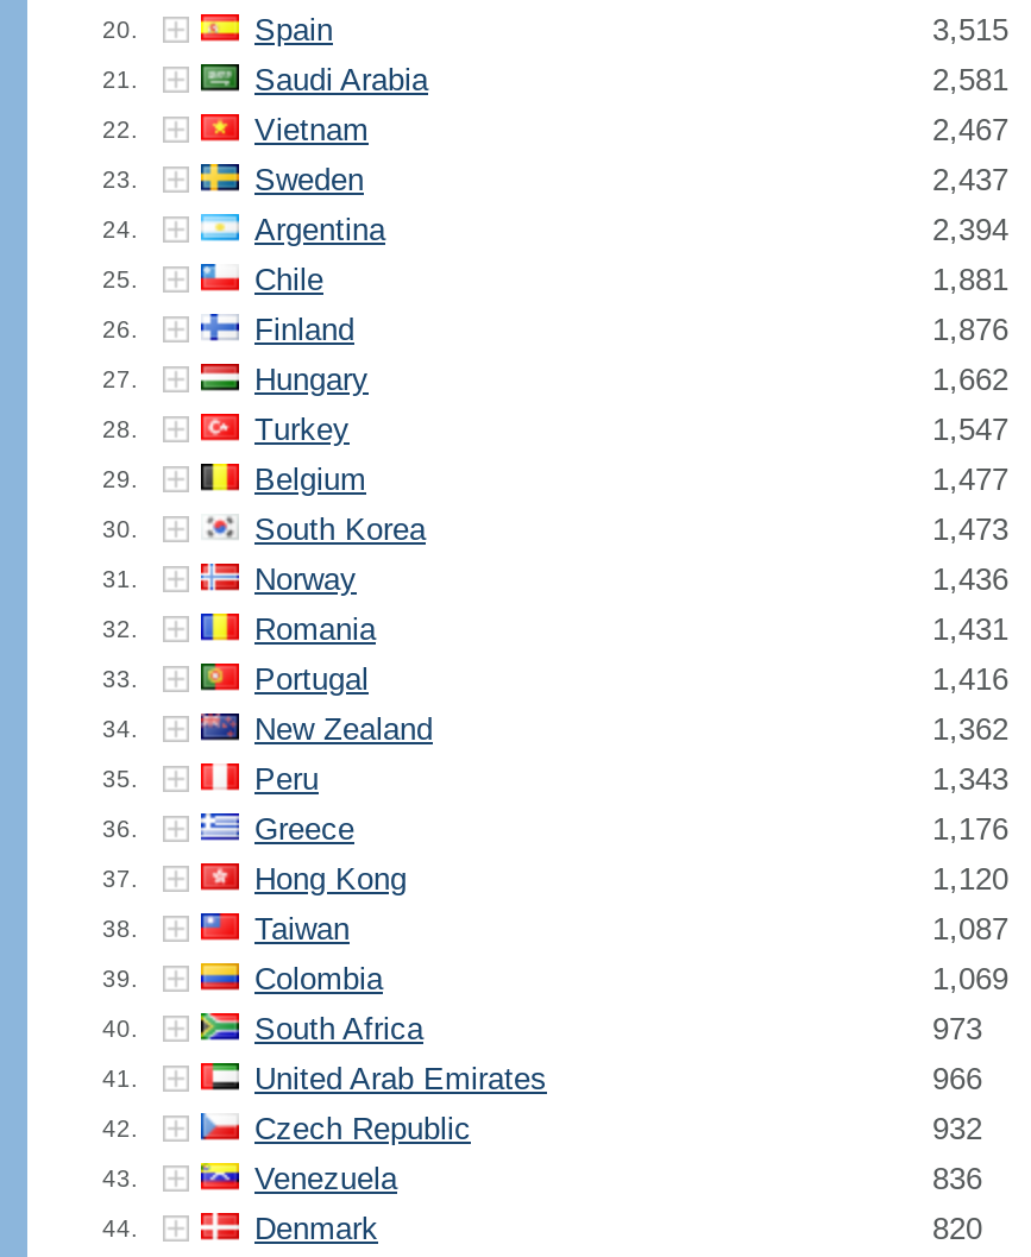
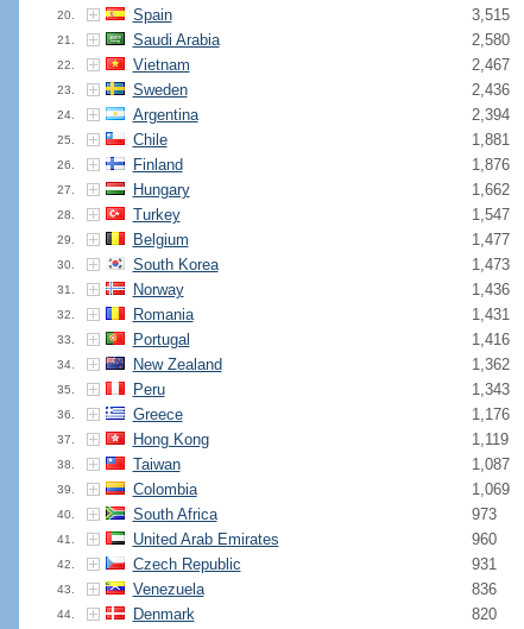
- 2,581
+ 2,580

- 2,437
+ 2,436

- 1,120
+ 1,119

- 966
+ 960

- 932
+ 931
